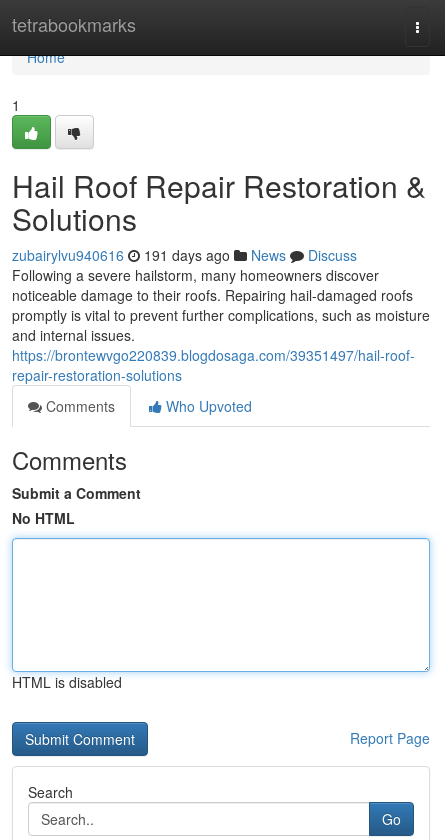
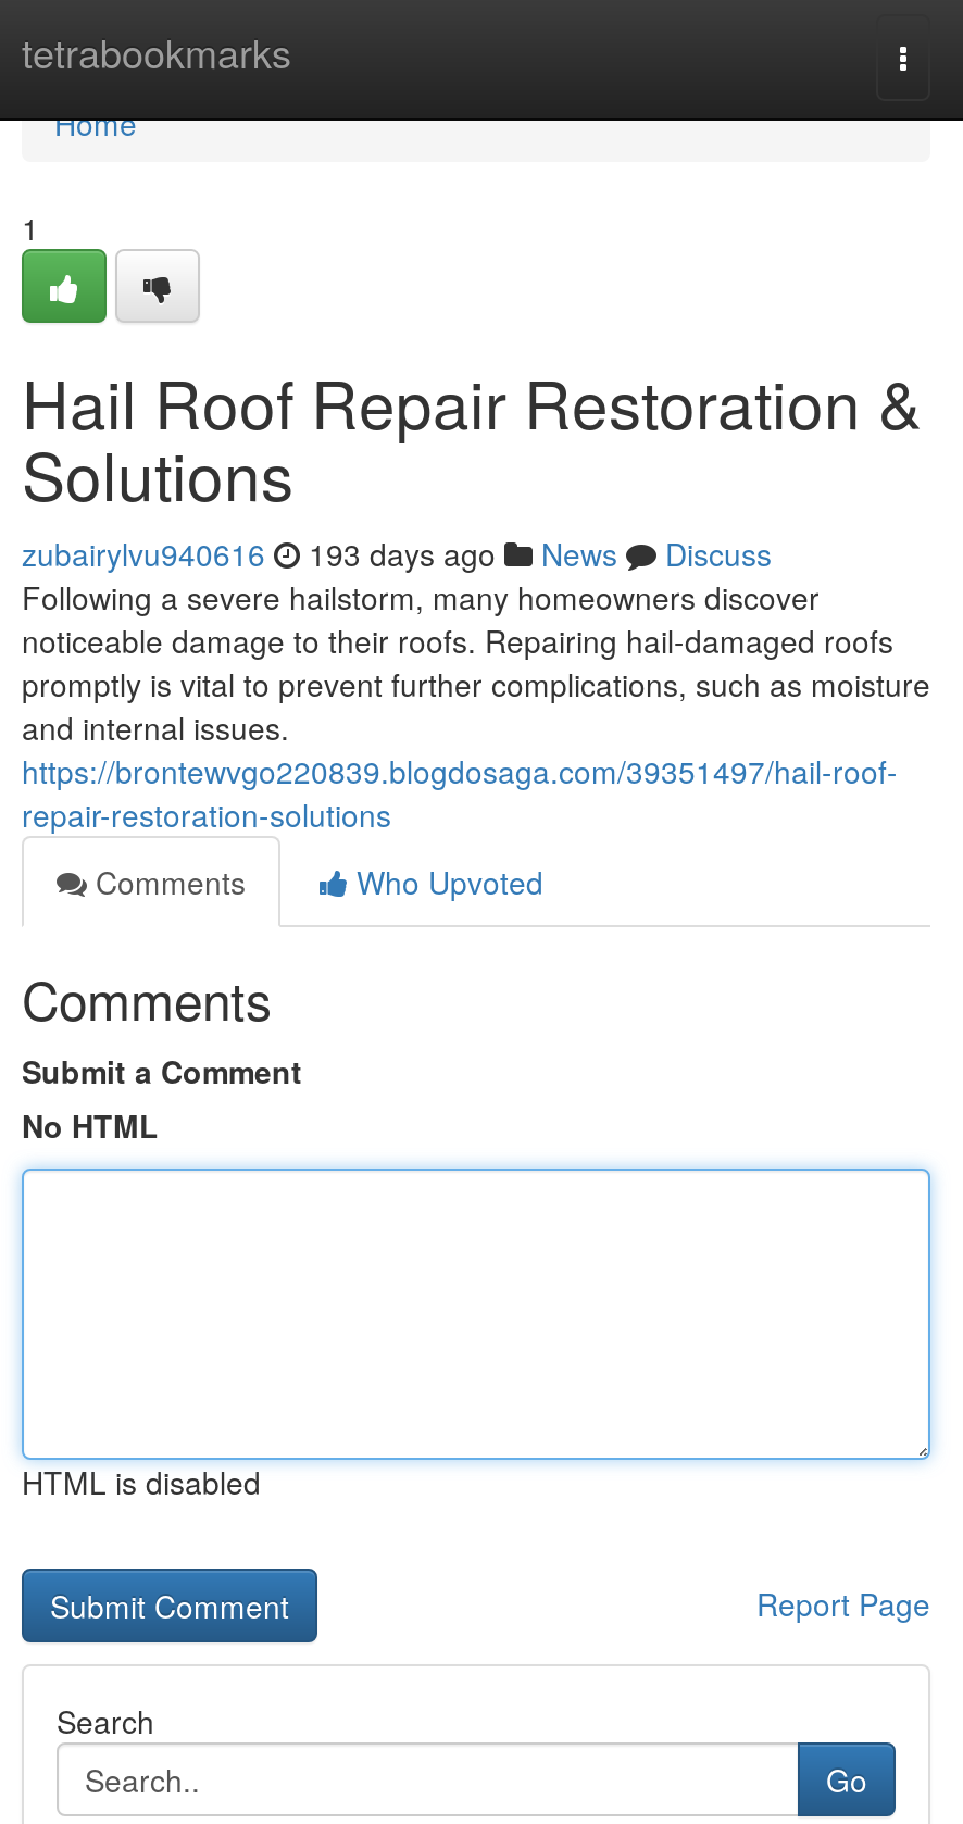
- zubairylvu940616 191 days ago News Discuss
+ zubairylvu940616 193 days ago News Discuss
